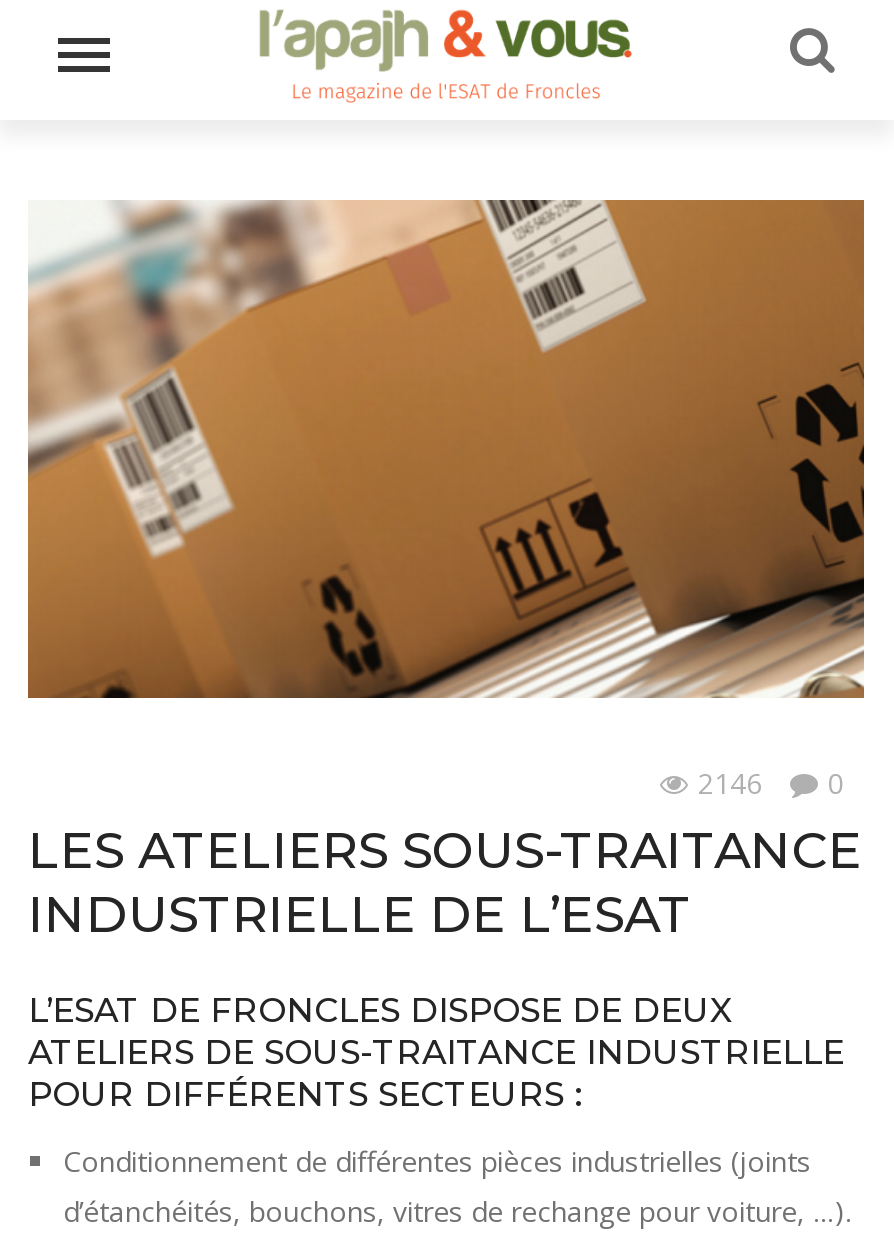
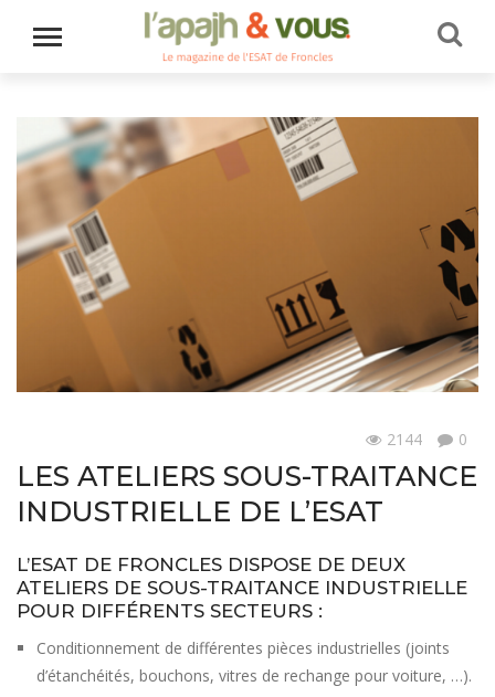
- 2146 0
+ 2144 0
